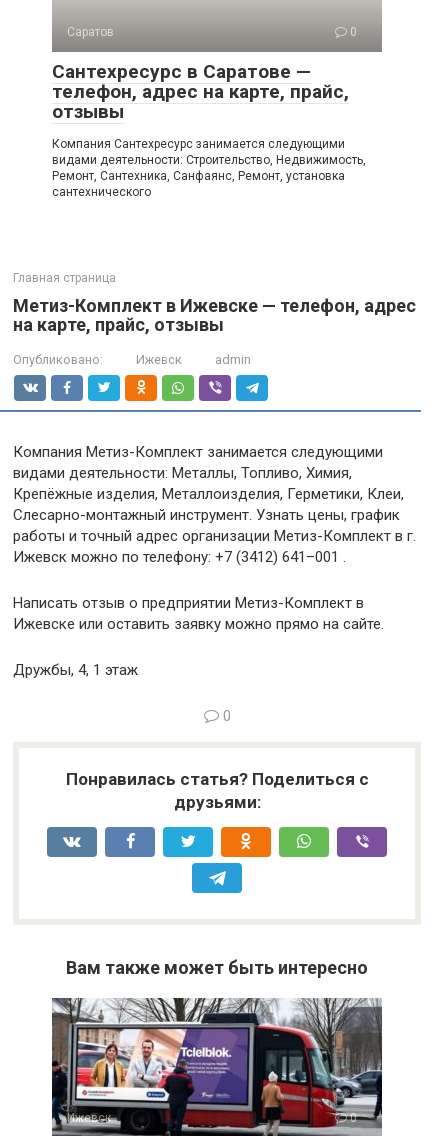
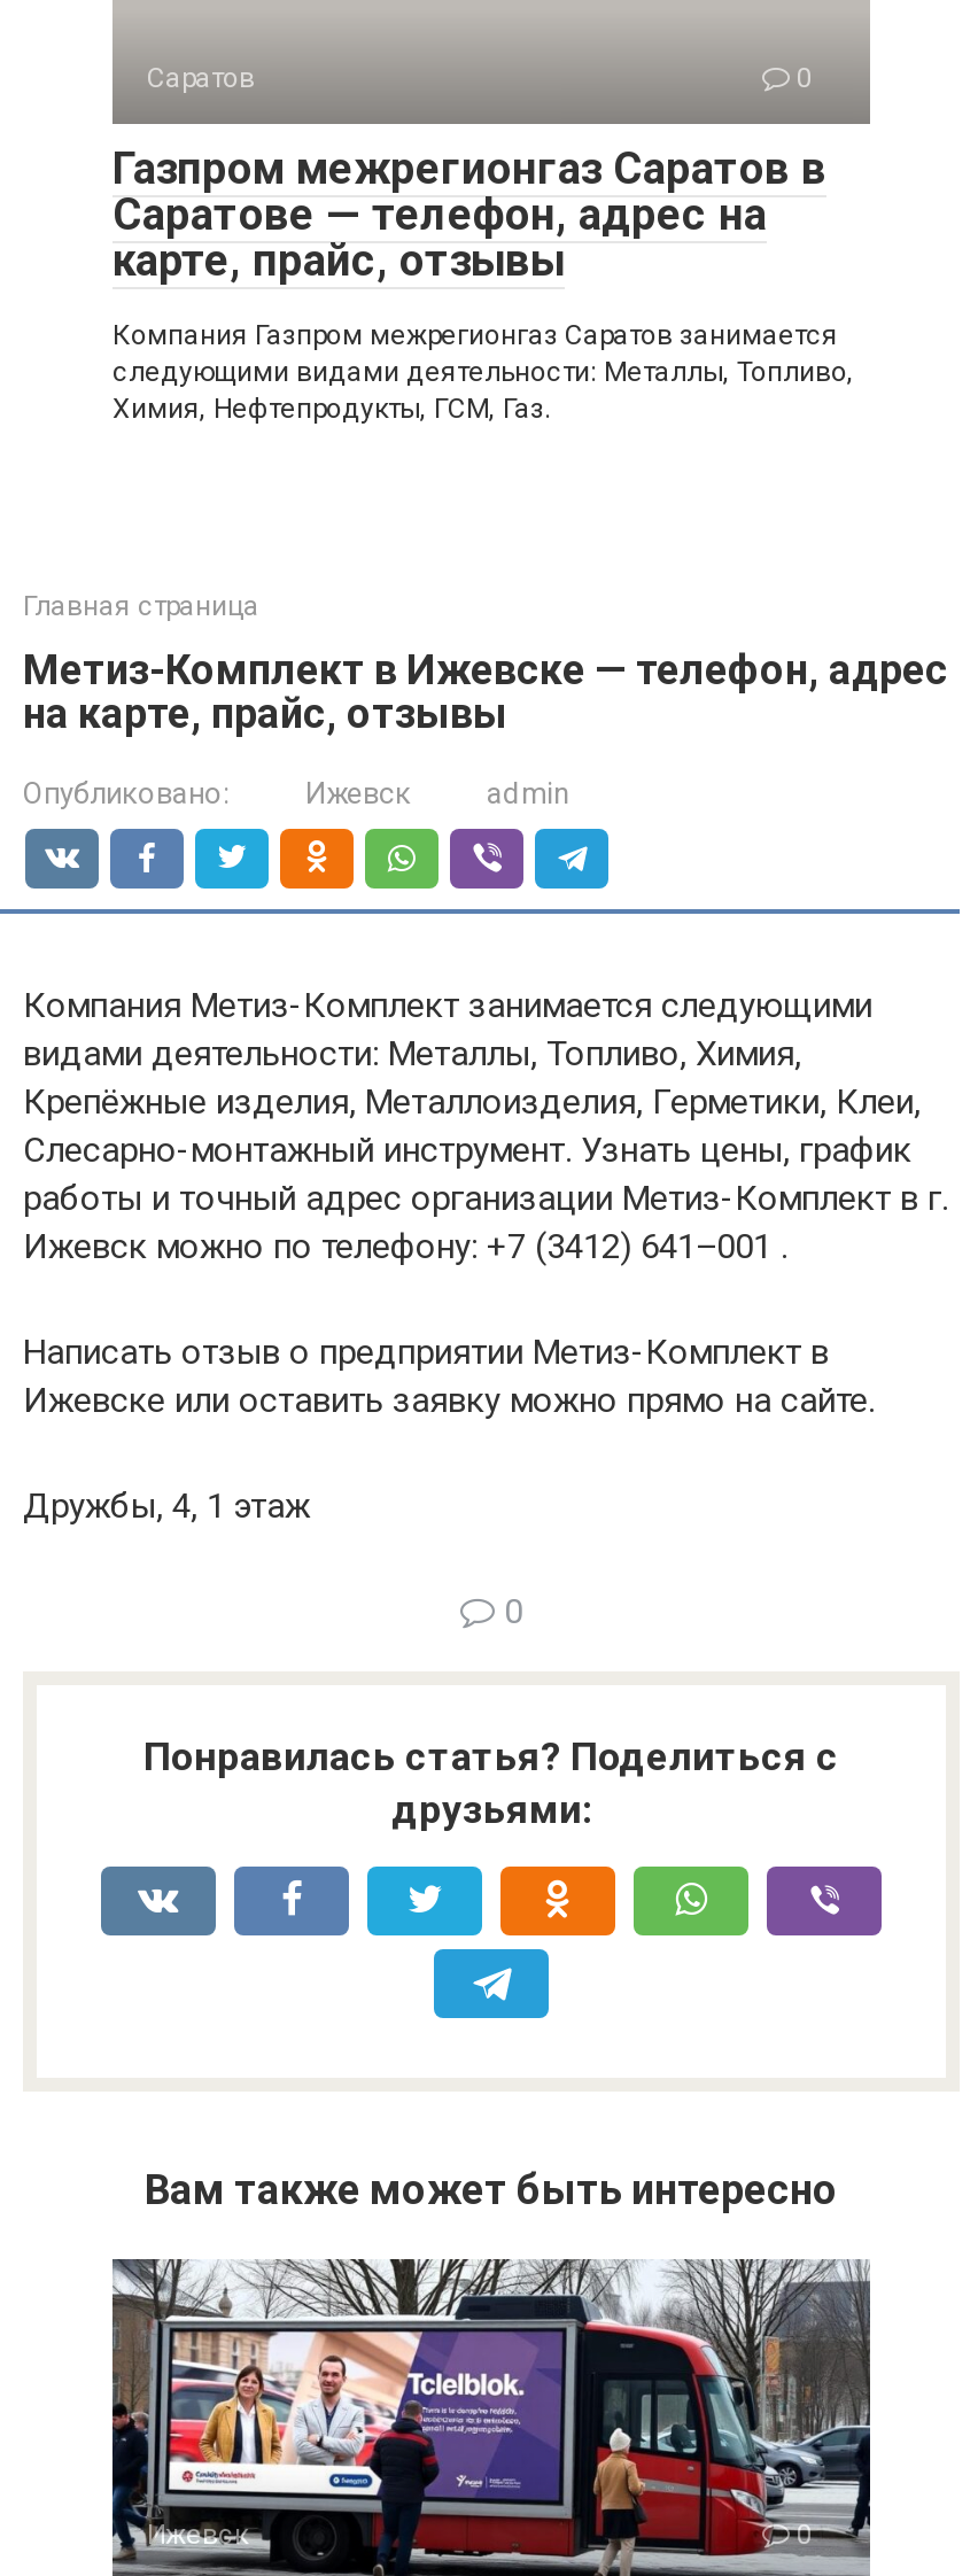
- Сантехресурс в Саратове —
- телефон, адрес на карте, прайс,
- отзывы
+ Газпром межрегионгаз Саратов в
+ Саратове — телефон, адрес на
+ карте, прайс, отзывы

- Компания Сантехресурс занимается следующими
- видами деятельности: Строительство, Недвижимость,
- Ремонт, Сантехника, Санфаянс, Ремонт, установка
- сантехнического
+ Компания Газпром межрегионгаз Саратов занимается
+ следующими видами деятельности: Металлы, Топливо,
+ Химия, Нефтепродукты, ГСМ, Газ.
